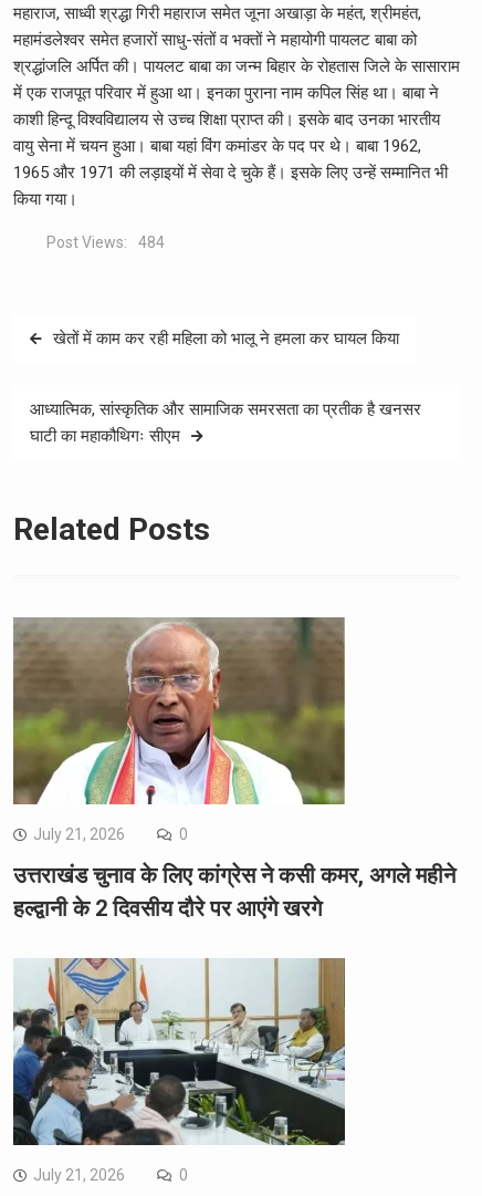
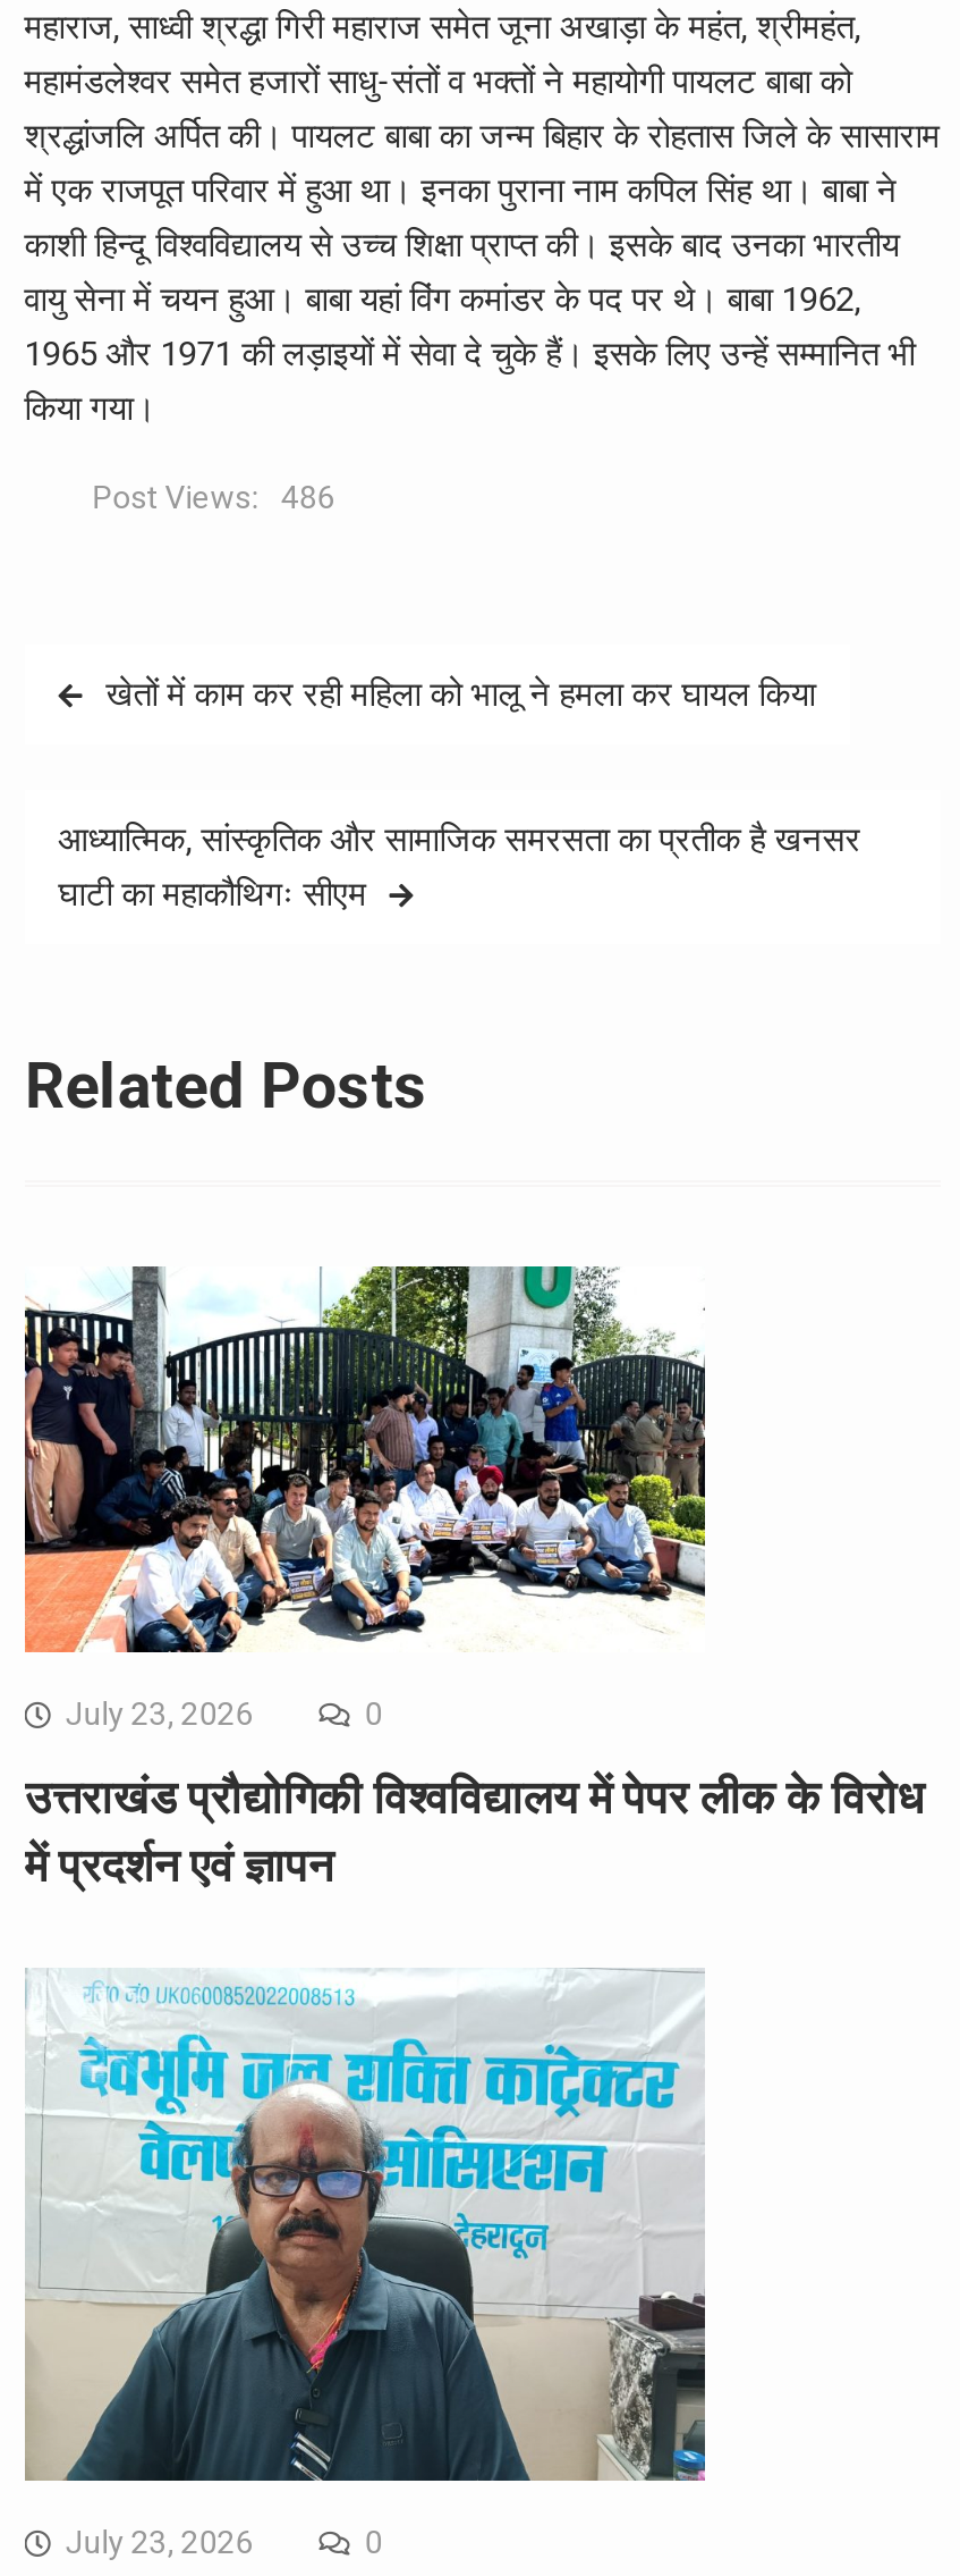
- Post Views: 484
+ Post Views: 486

- [image]
- July 21, 2026
+ [image]
+ July 23, 2026

- उत्तराखंड चुनाव के लिए कांग्रेस ने कसी कमर, अगले महीने
- हल्द्वानी के 2 दिवसीय दौरे पर आएंगे खरगे
+ उत्तराखंड प्रौद्योगिकी विश्वविद्यालय में पेपर लीक के विरोध
+ में प्रदर्शन एवं ज्ञापन

- [image]
- July 21, 2026
+ [image]
+ July 23, 2026
